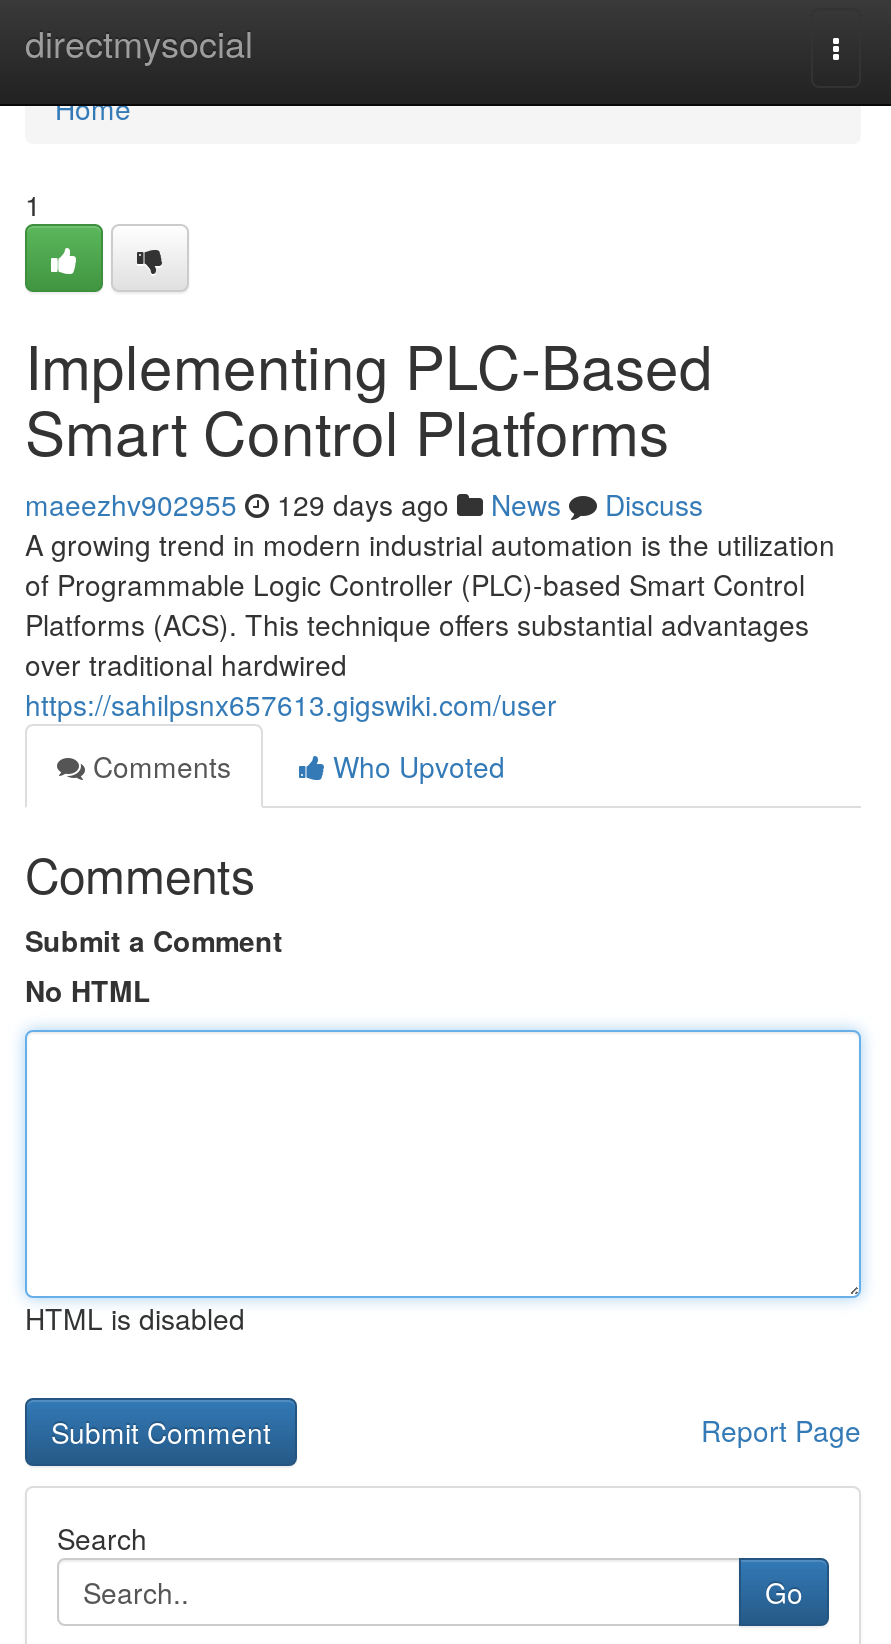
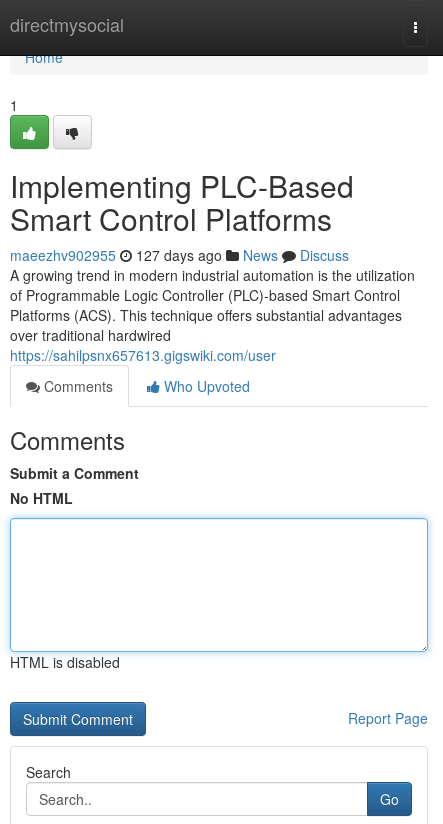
- maeezhv902955 129 days ago News Discuss
+ maeezhv902955 127 days ago News Discuss
